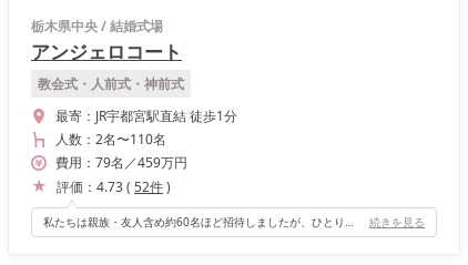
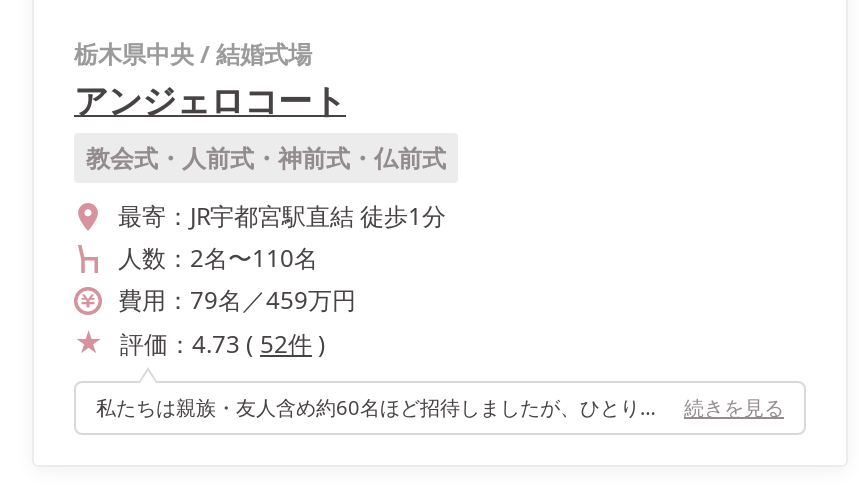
- 教会式・人前式・神前式
+ 教会式・人前式・神前式・仏前式
